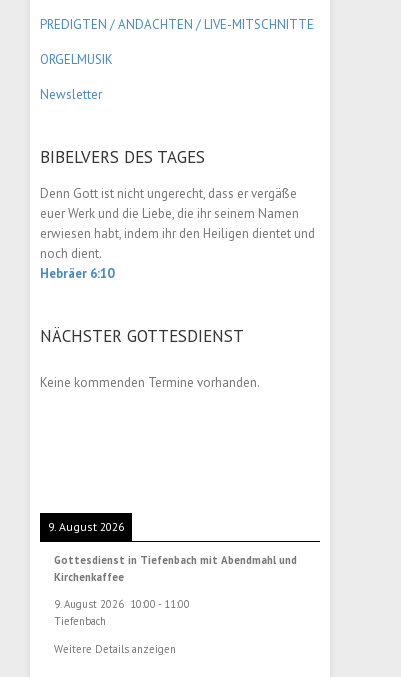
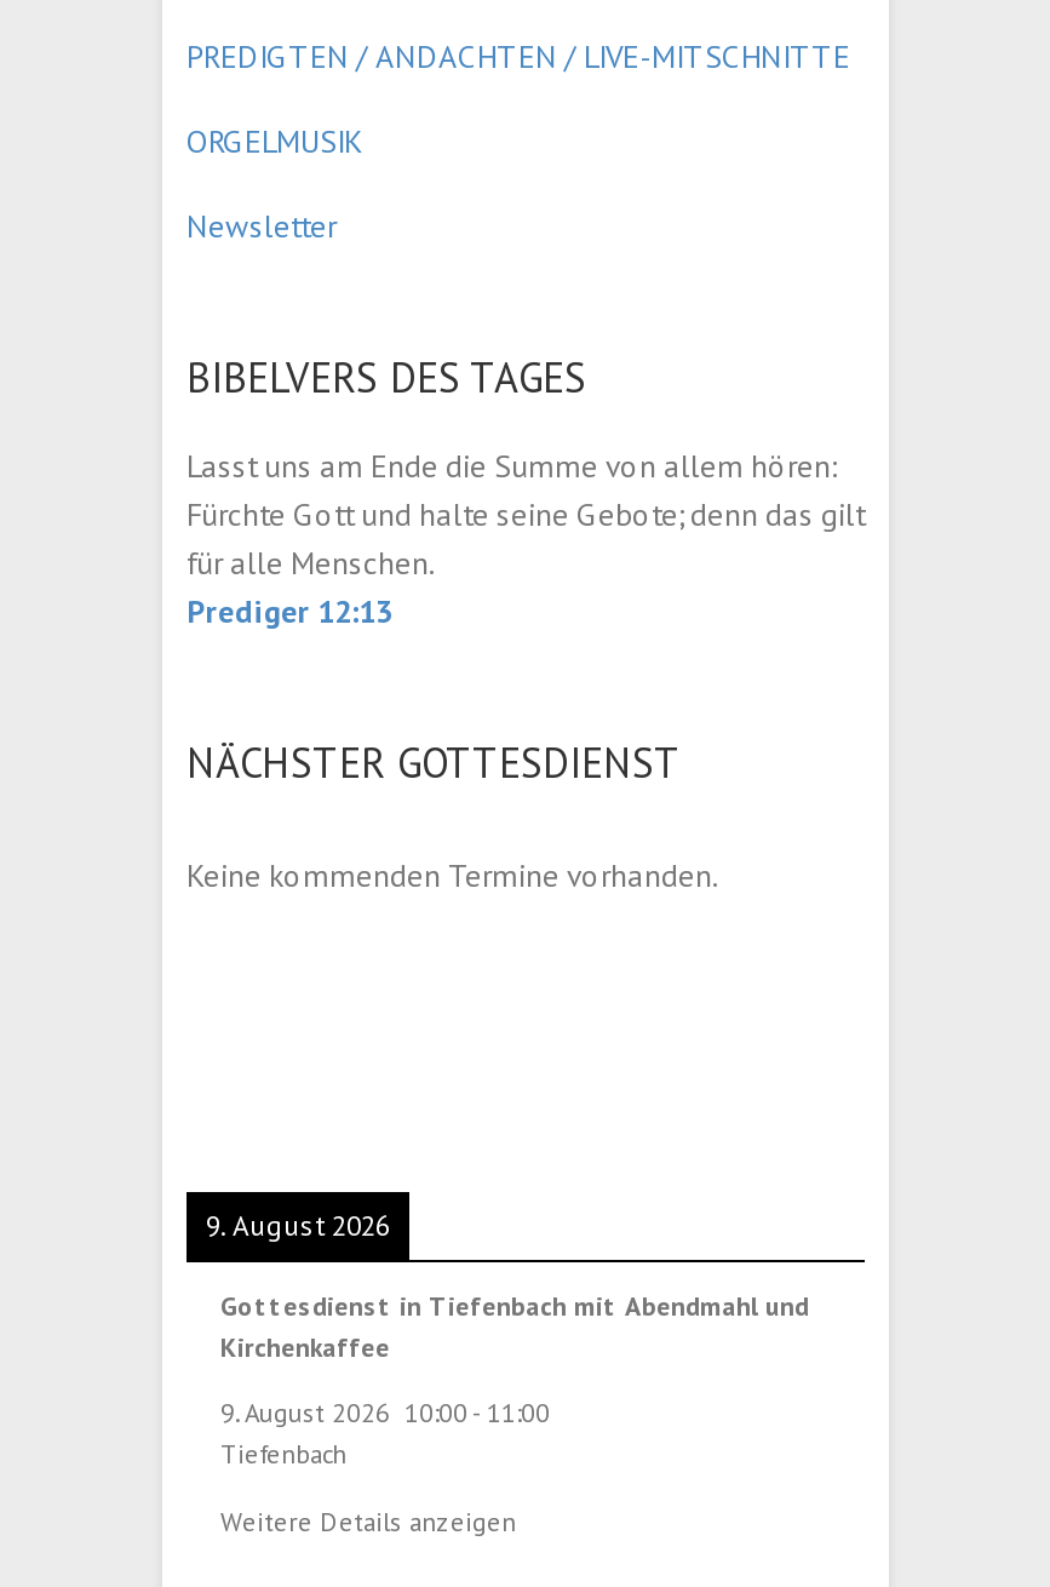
- Denn Gott ist nicht ungerecht, dass er vergäße
- euer Werk und die Liebe, die ihr seinem Namen
- erwiesen habt, indem ihr den Heiligen dientet und
- noch dient.
- Hebräer 6:10
+ Lasst uns am Ende die Summe von allem hören:
+ Fürchte Gott und halte seine Gebote; denn das gilt
+ für alle Menschen.
+ Prediger 12:13
